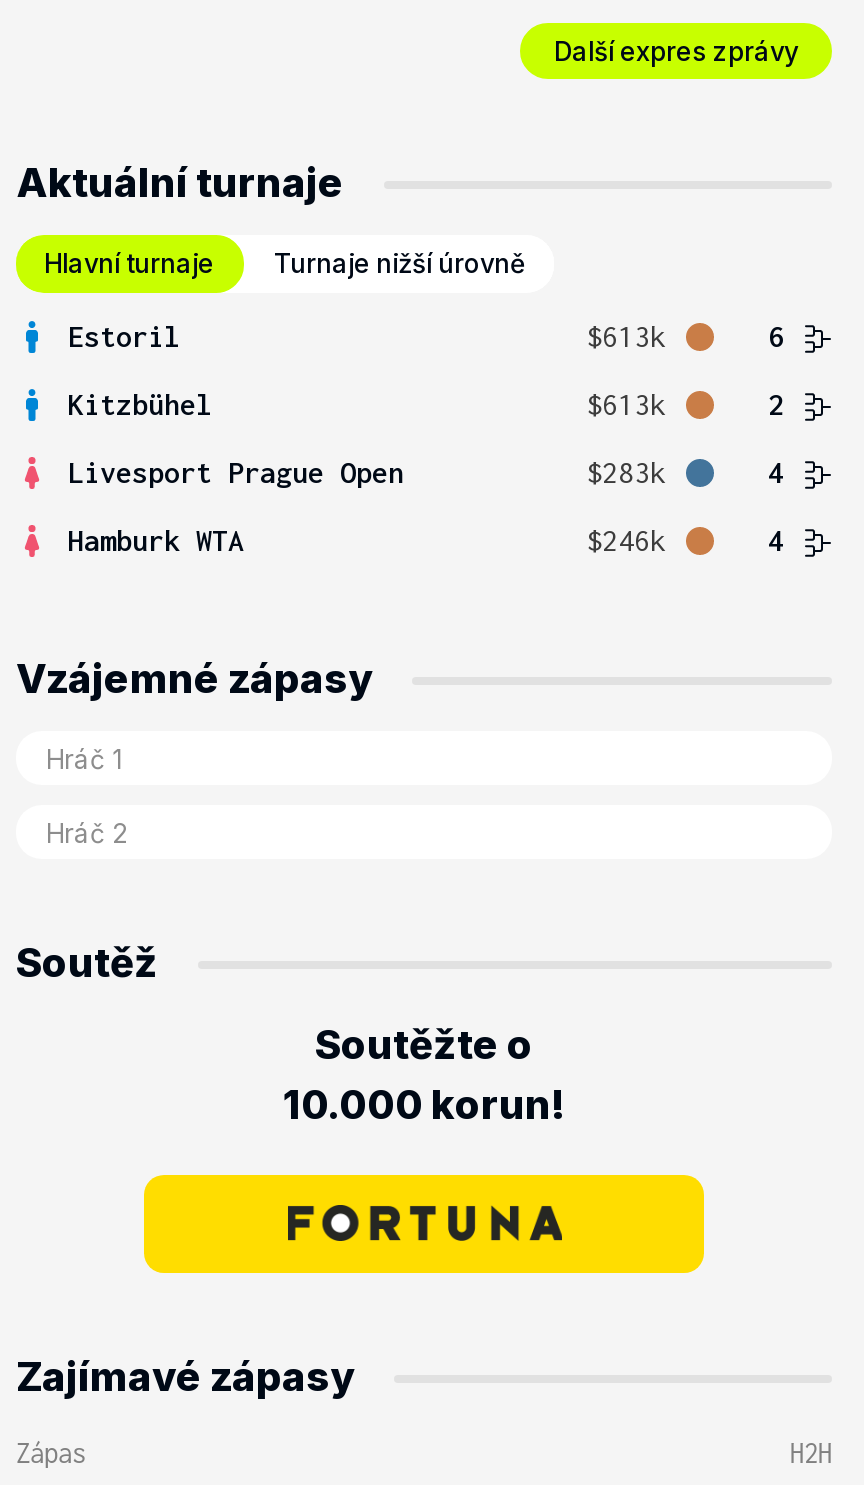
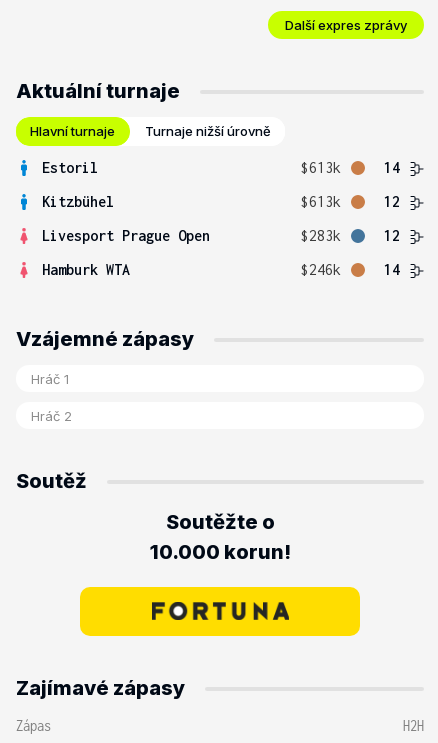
- 6
+ 14

- 2
+ 12

- 4
+ 12

- 4
+ 14
